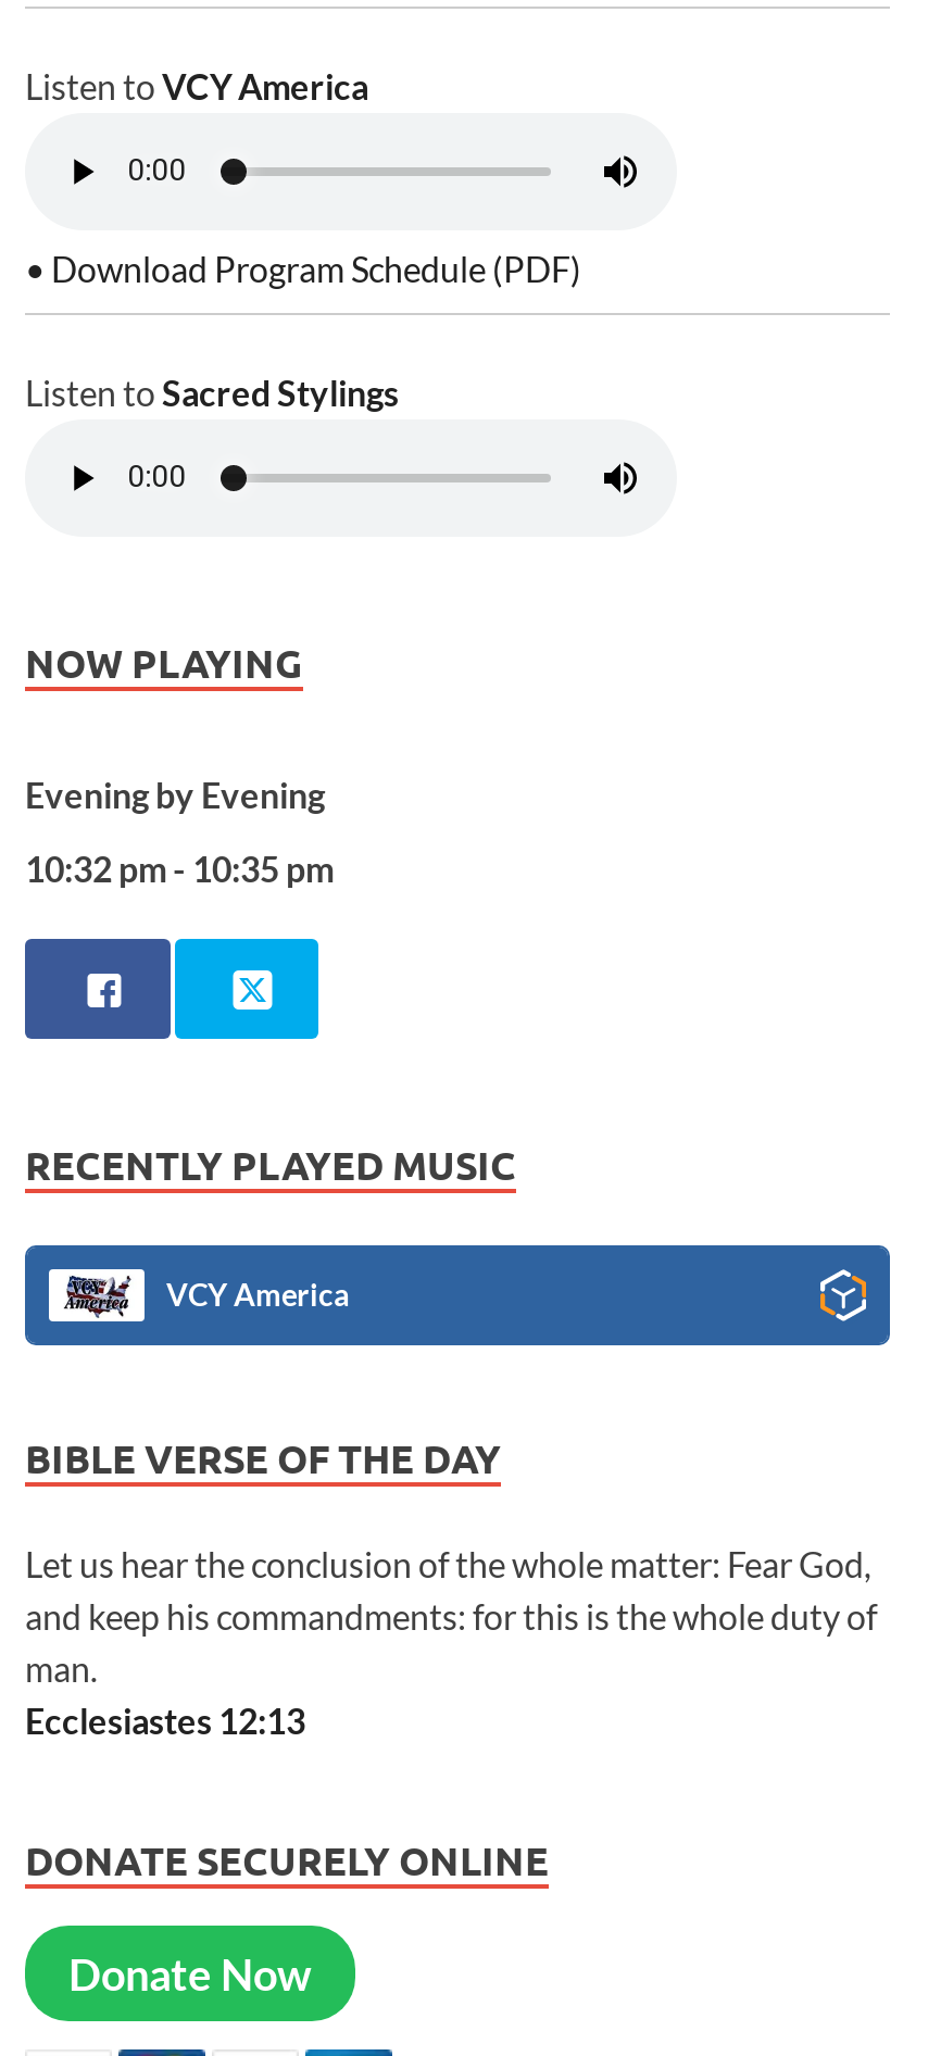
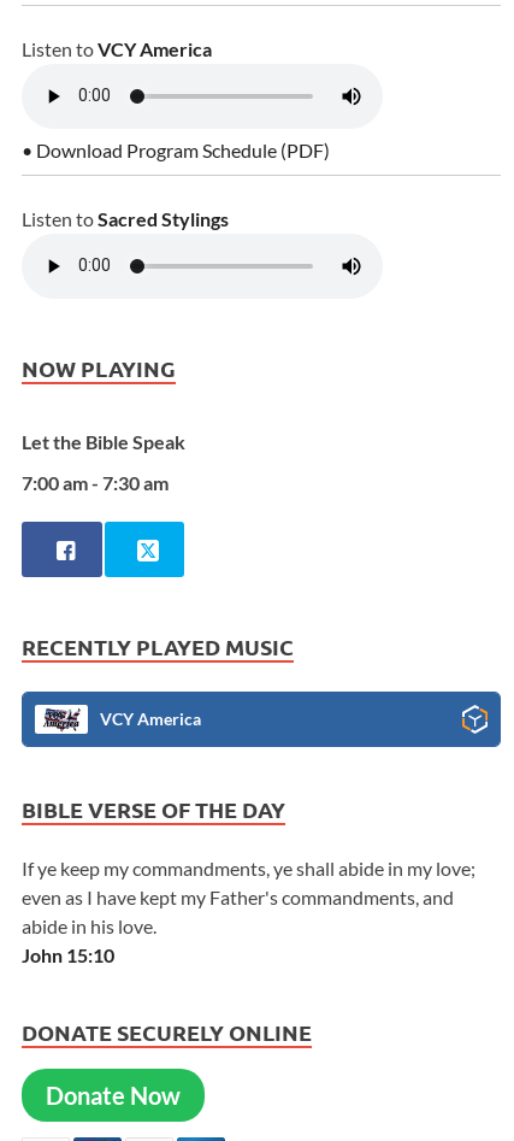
- Evening by Evening
+ Let the Bible Speak

- 10:32 pm - 10:35 pm
+ 7:00 am - 7:30 am

- Let us hear the conclusion of the whole matter: Fear God,
- and keep his commandments: for this is the whole duty of
- man.
- Ecclesiastes 12:13
+ If ye keep my commandments, ye shall abide in my love;
+ even as I have kept my Father's commandments, and
+ abide in his love.
+ John 15:10
